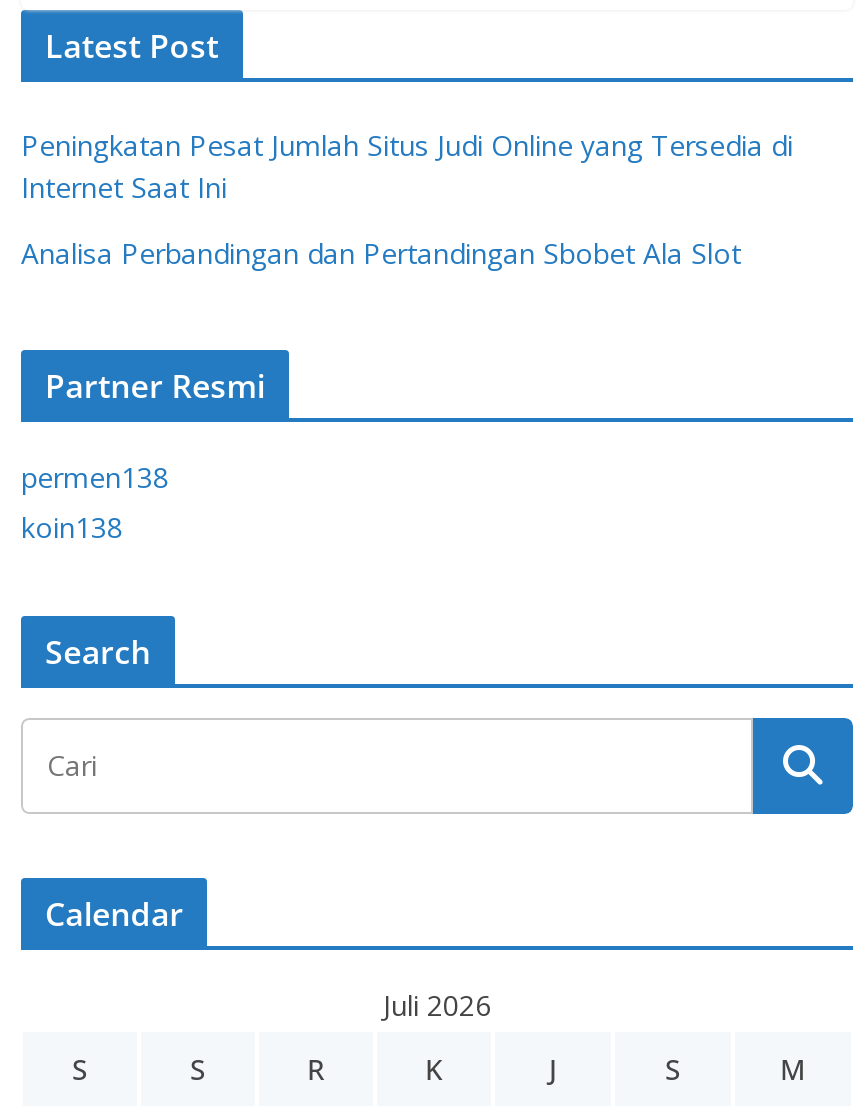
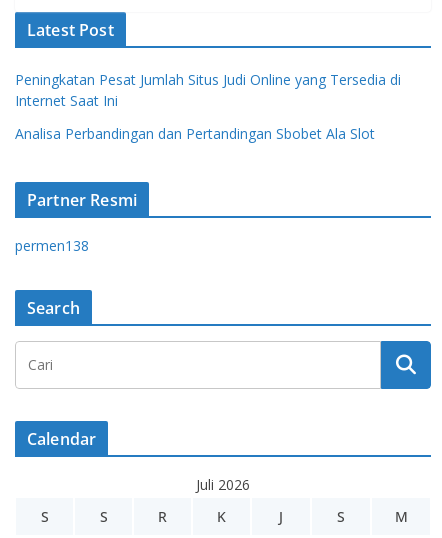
- koin138
